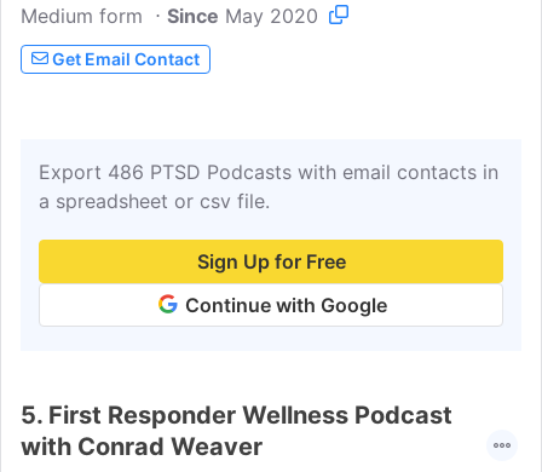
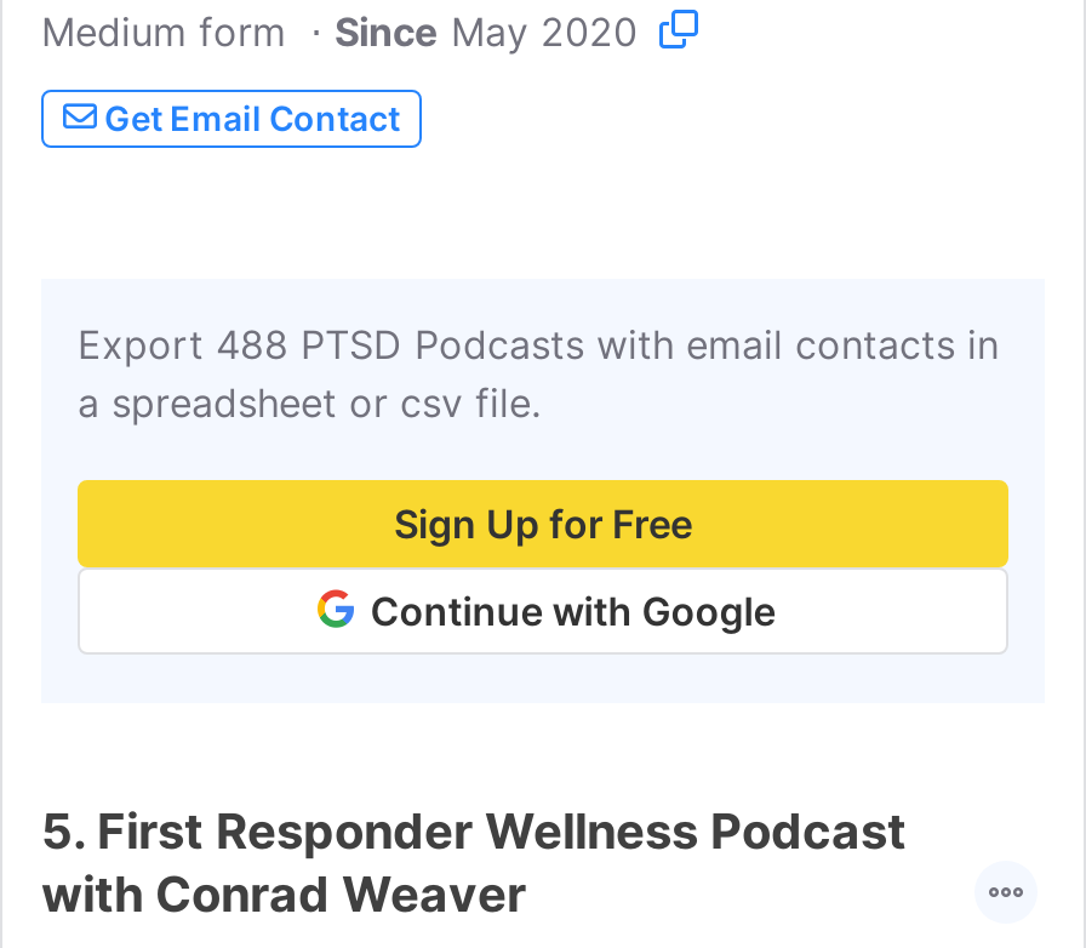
- Export 486 PTSD Podcasts with email contacts in
+ Export 488 PTSD Podcasts with email contacts in
